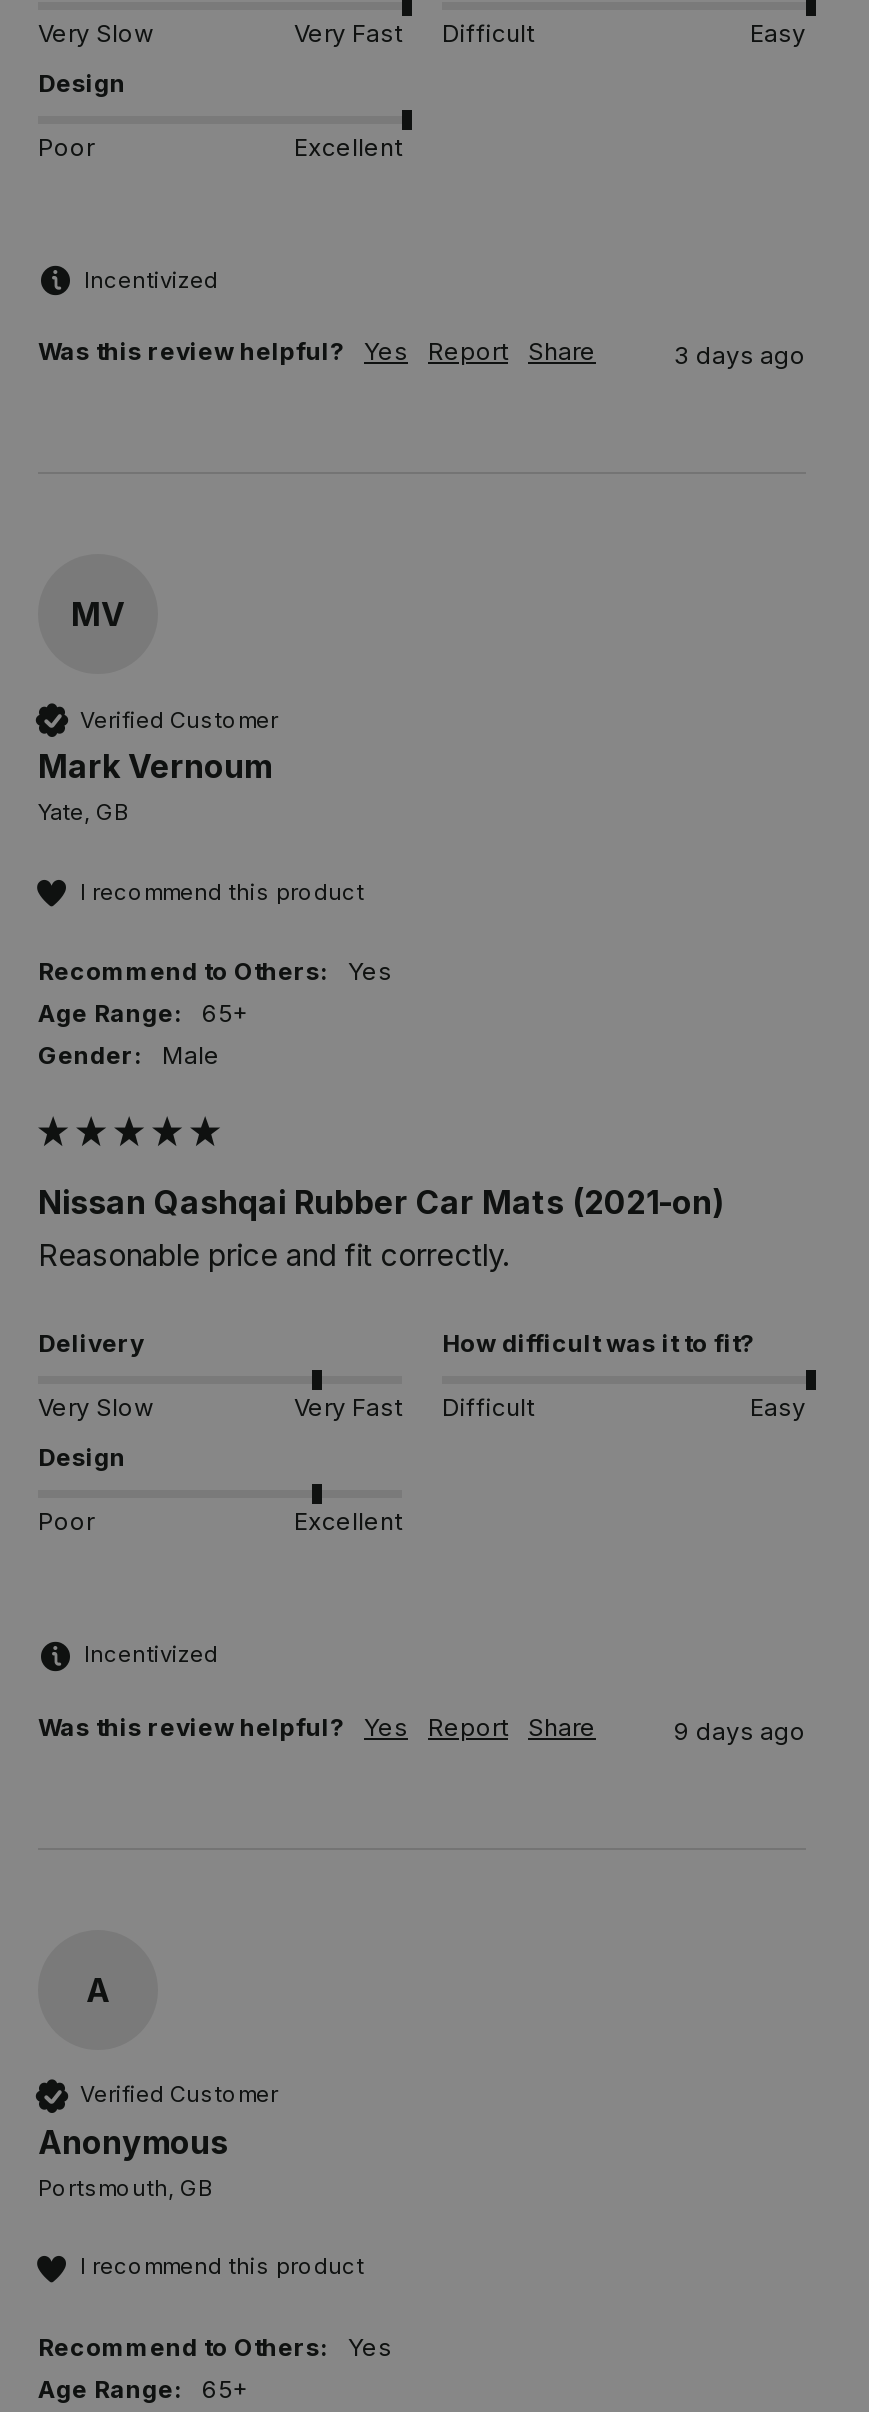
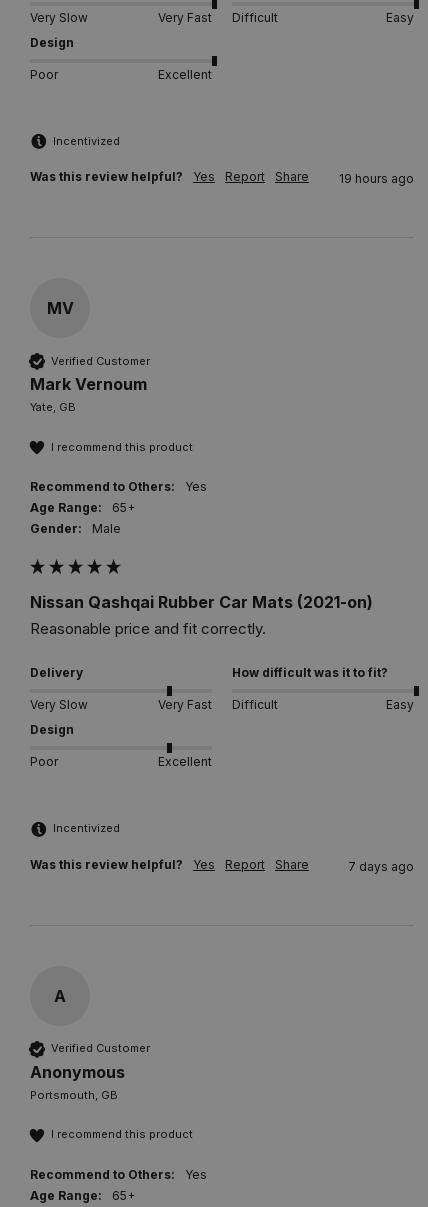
- 3 days ago
+ 19 hours ago

- 9 days ago
+ 7 days ago
